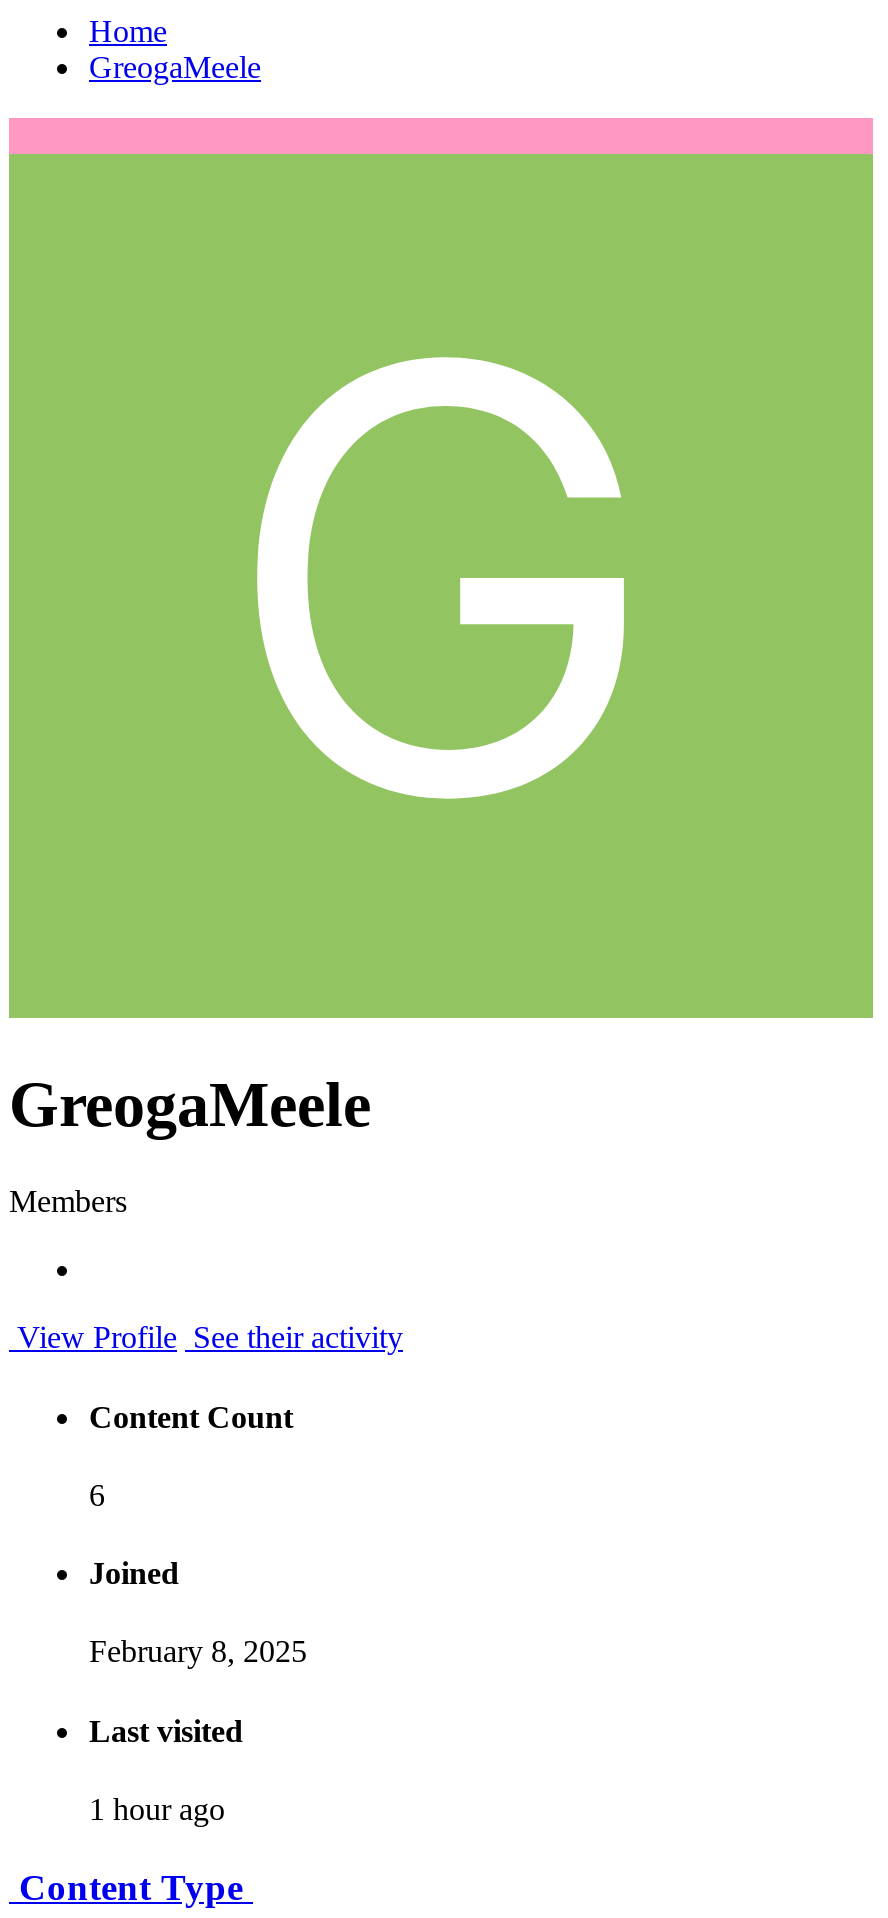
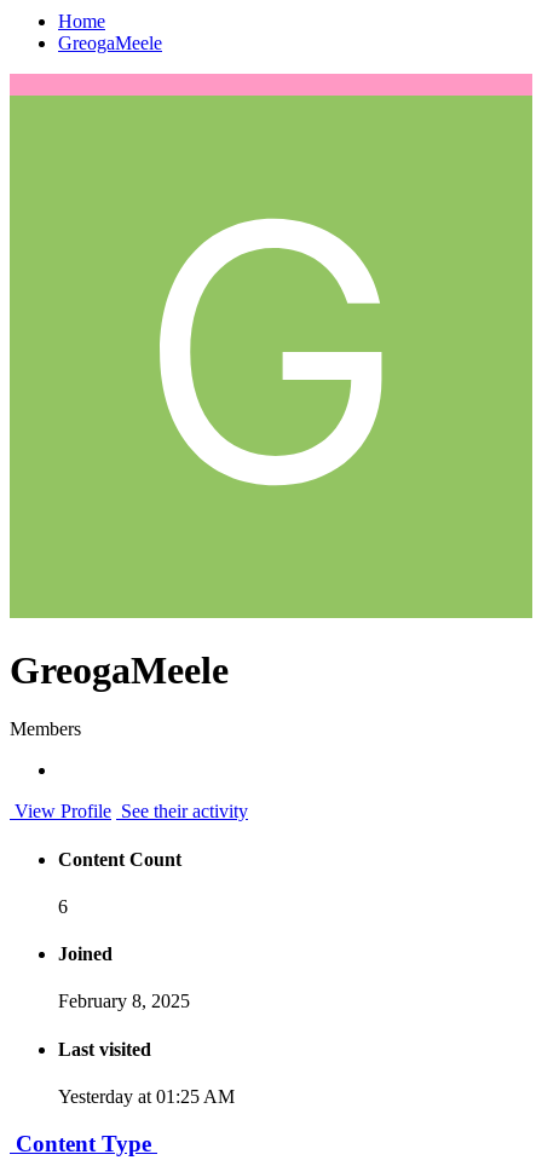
- 1 hour ago
+ Yesterday at 01:25 AM
